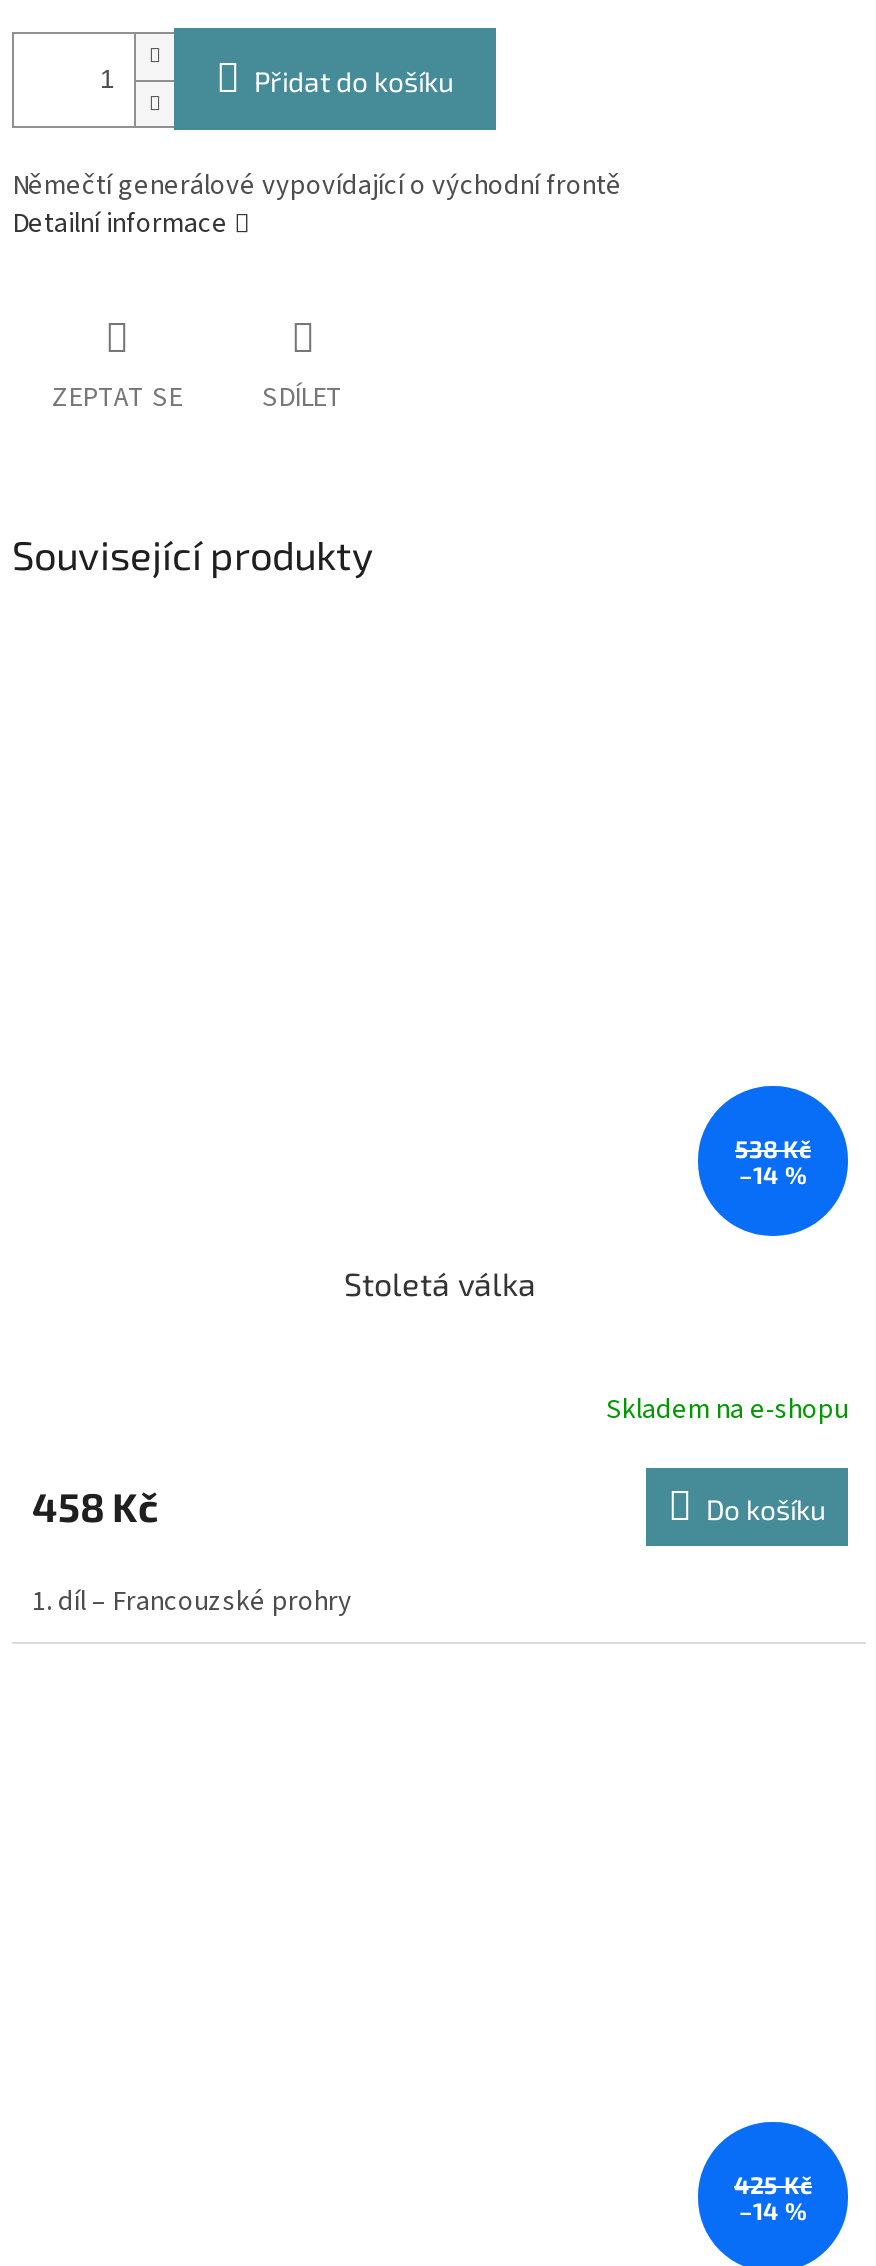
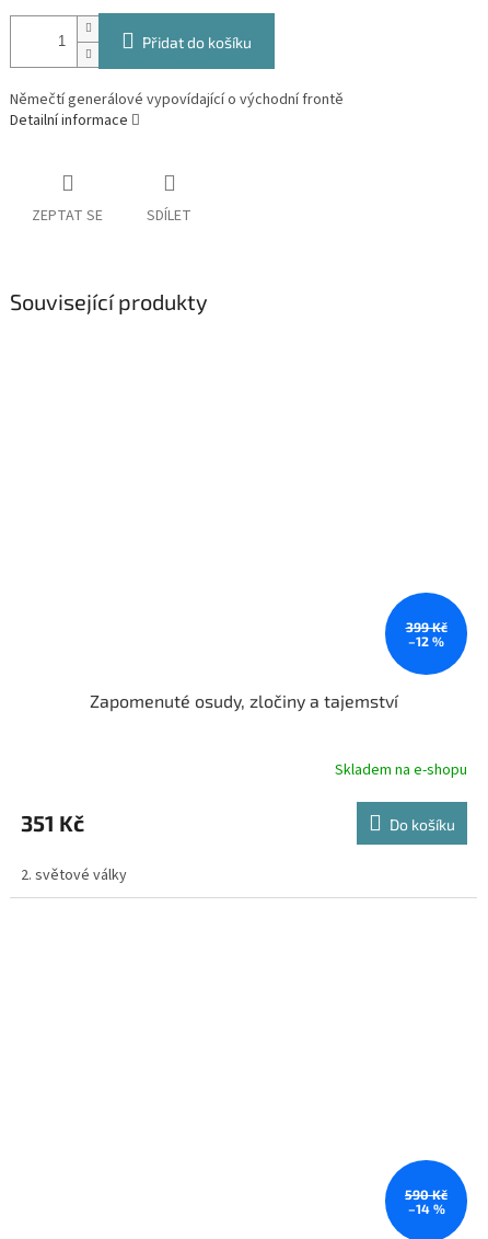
- 538 Kč
- –14 %
+ 399 Kč
+ –12 %

- Stoletá válka
+ Zapomenuté osudy, zločiny a tajemství

- 458 Kč
+ 351 Kč

- 1. díl – Francouzské prohry
+ 2. světové války

- 425 Kč
+ 590 Kč
